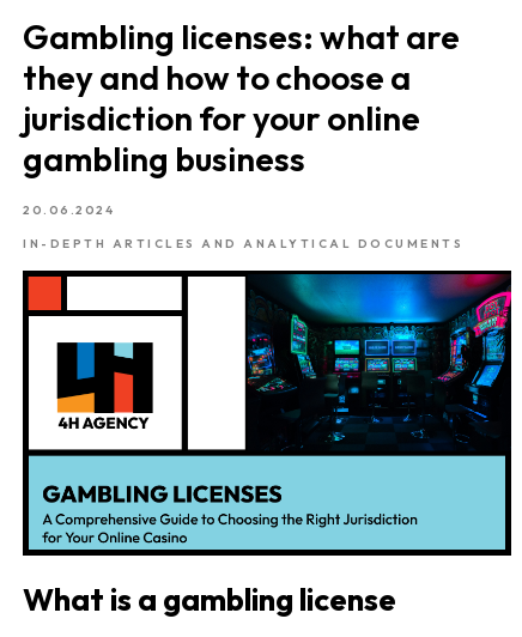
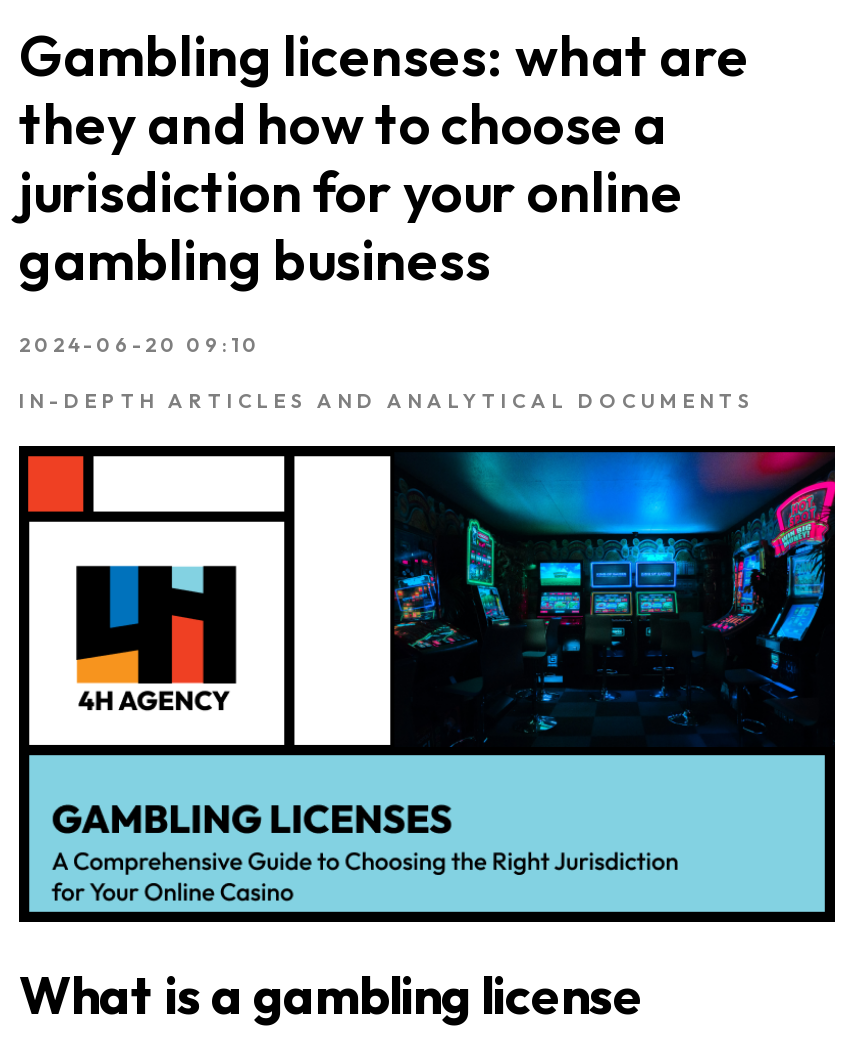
- 20.06.2024
+ 2024-06-20 09:10
